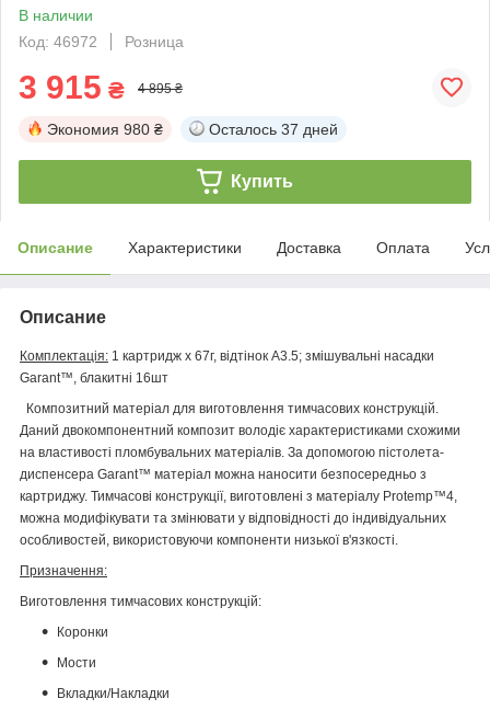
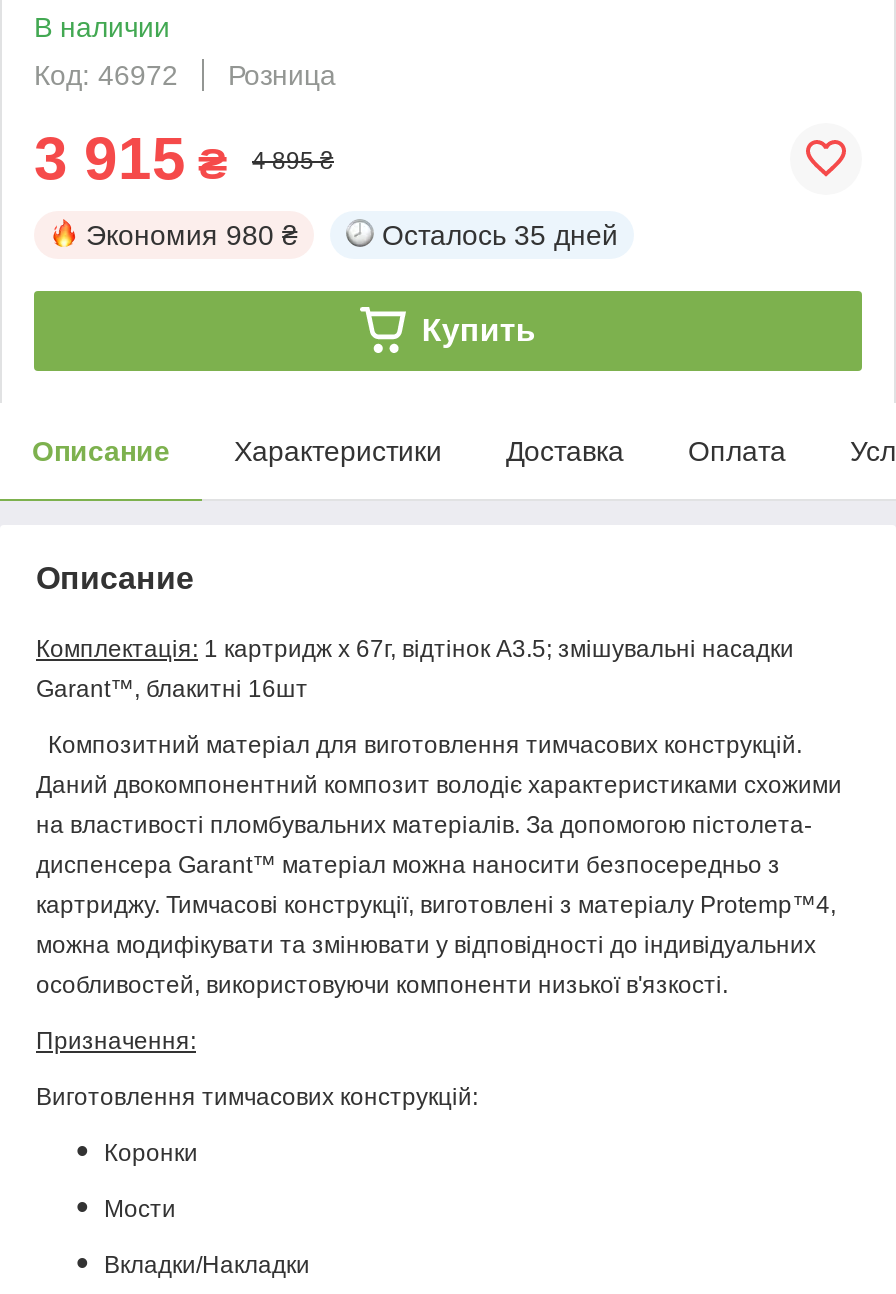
- Осталось 37 дней
+ Осталось 35 дней
